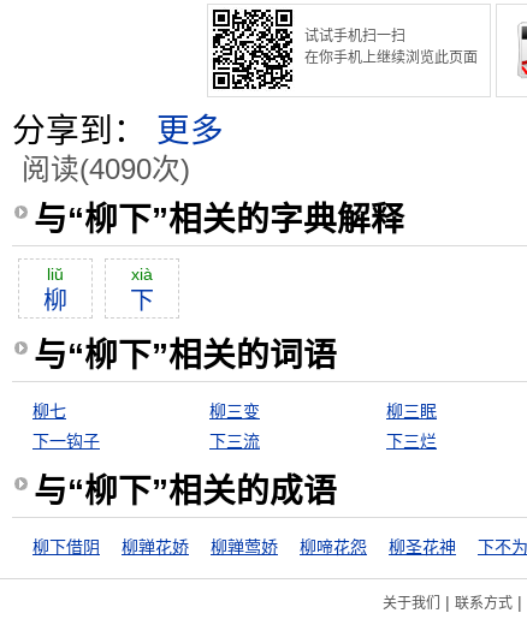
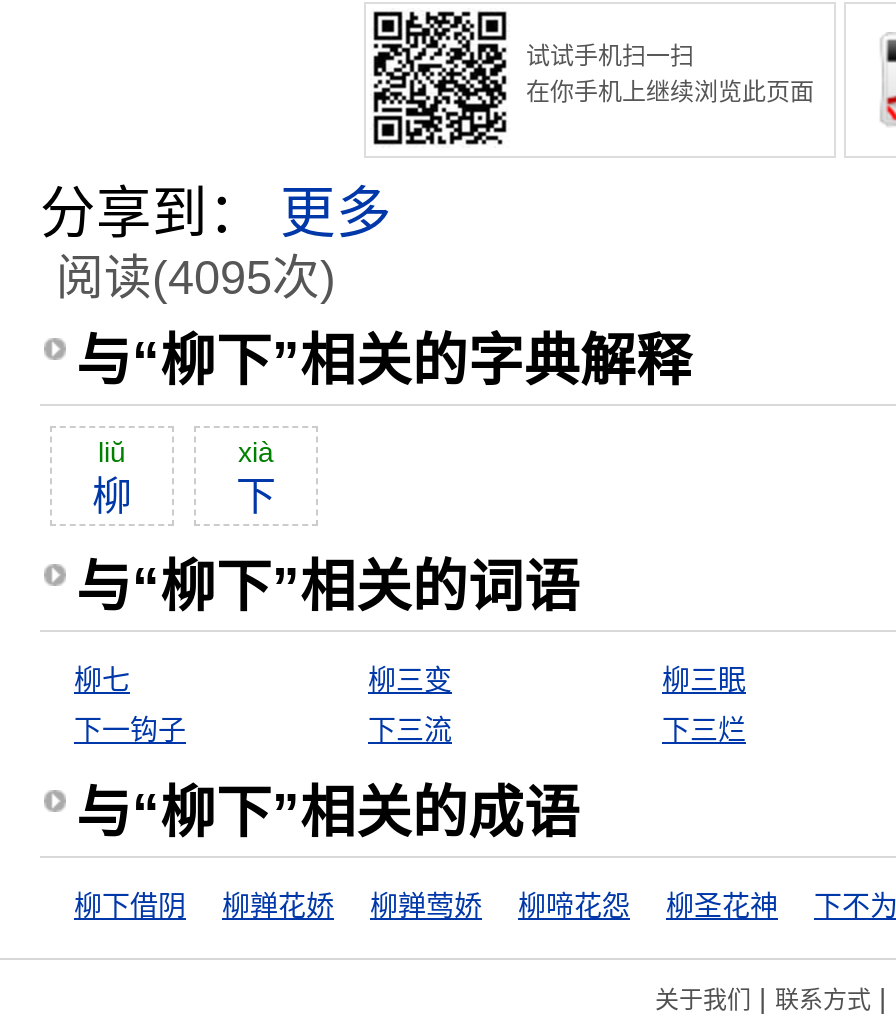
- 阅读(4090次)
+ 阅读(4095次)
